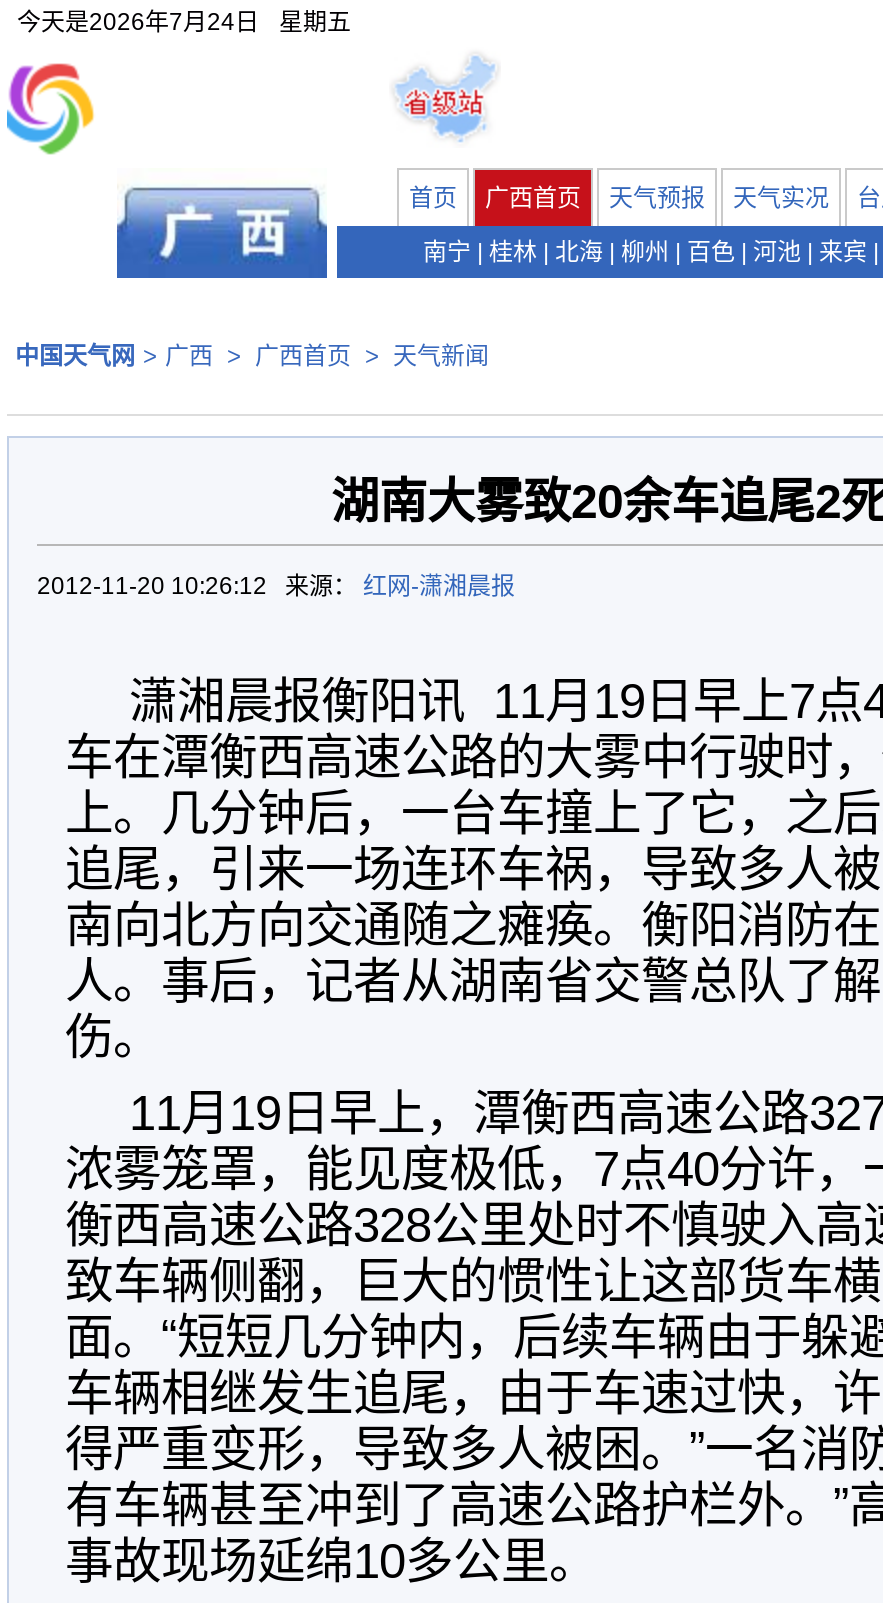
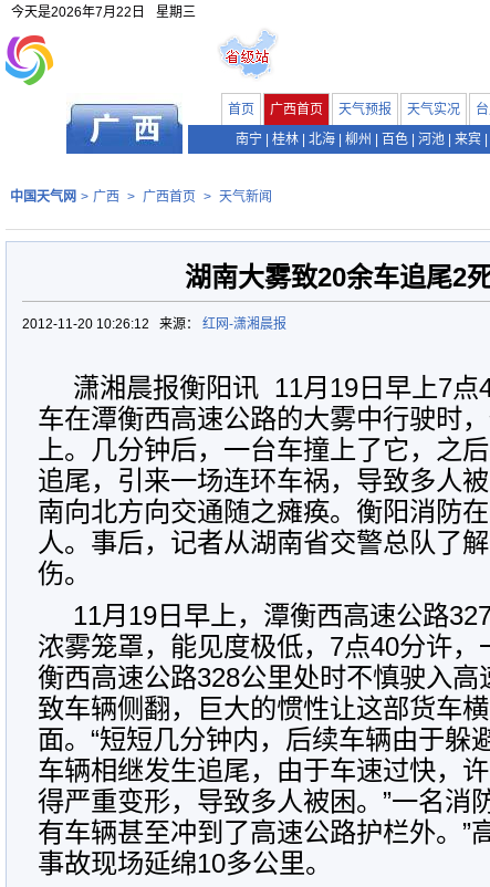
- 今天是2026年7月24日
+ 今天是2026年7月22日

- 星期五
+ 星期三
